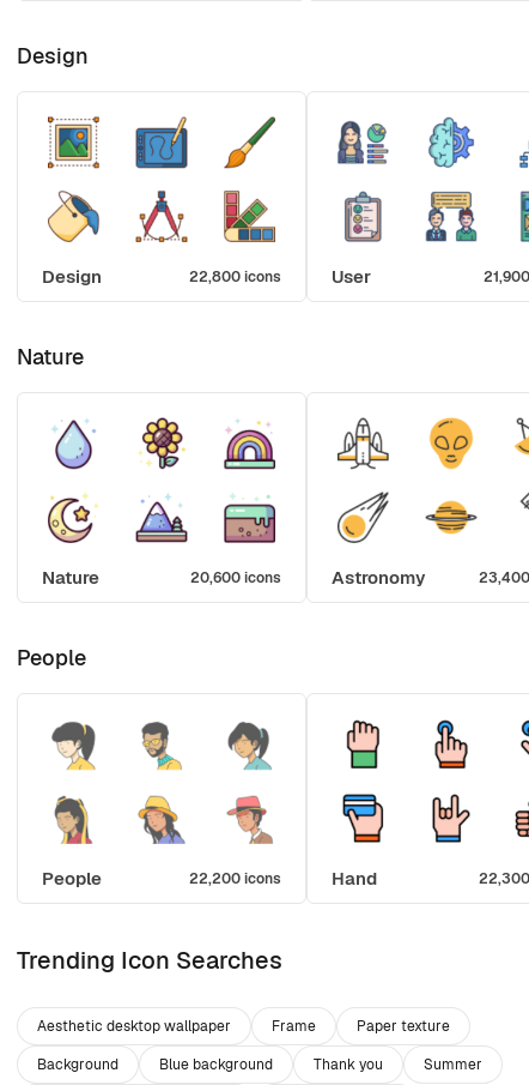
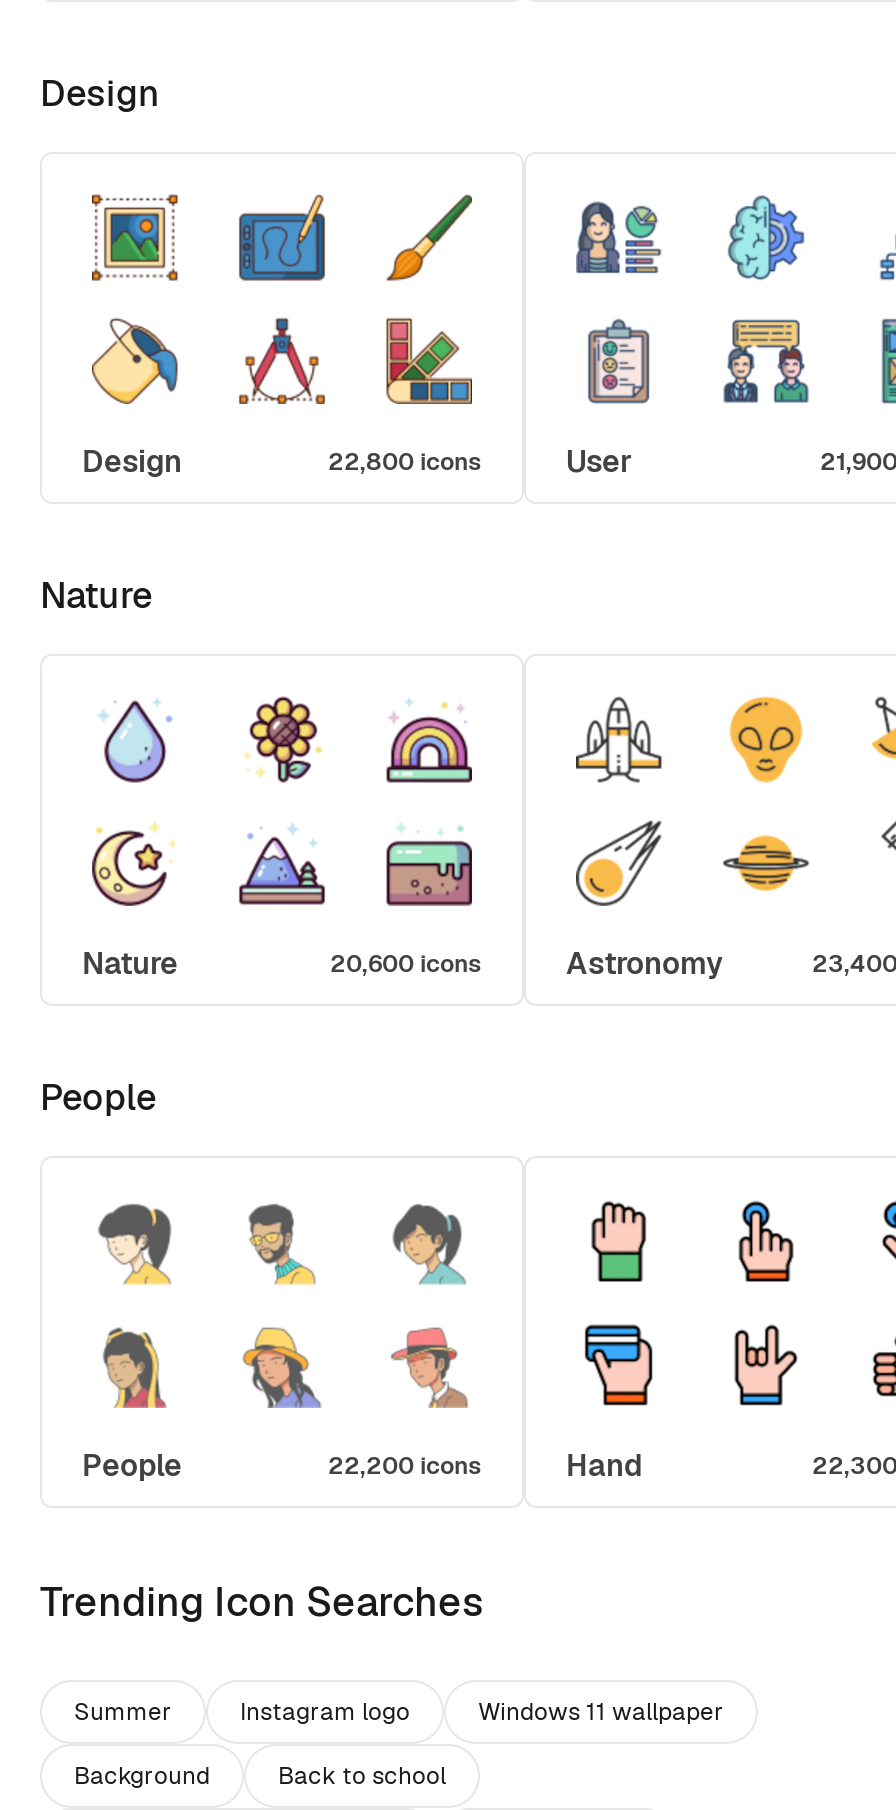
- Aesthetic desktop wallpaper
- Frame
- Paper texture
+ Summer
+ Instagram logo
+ Windows 11 wallpaper

- Blue background
- Thank you
- Summer
+ Back to school
